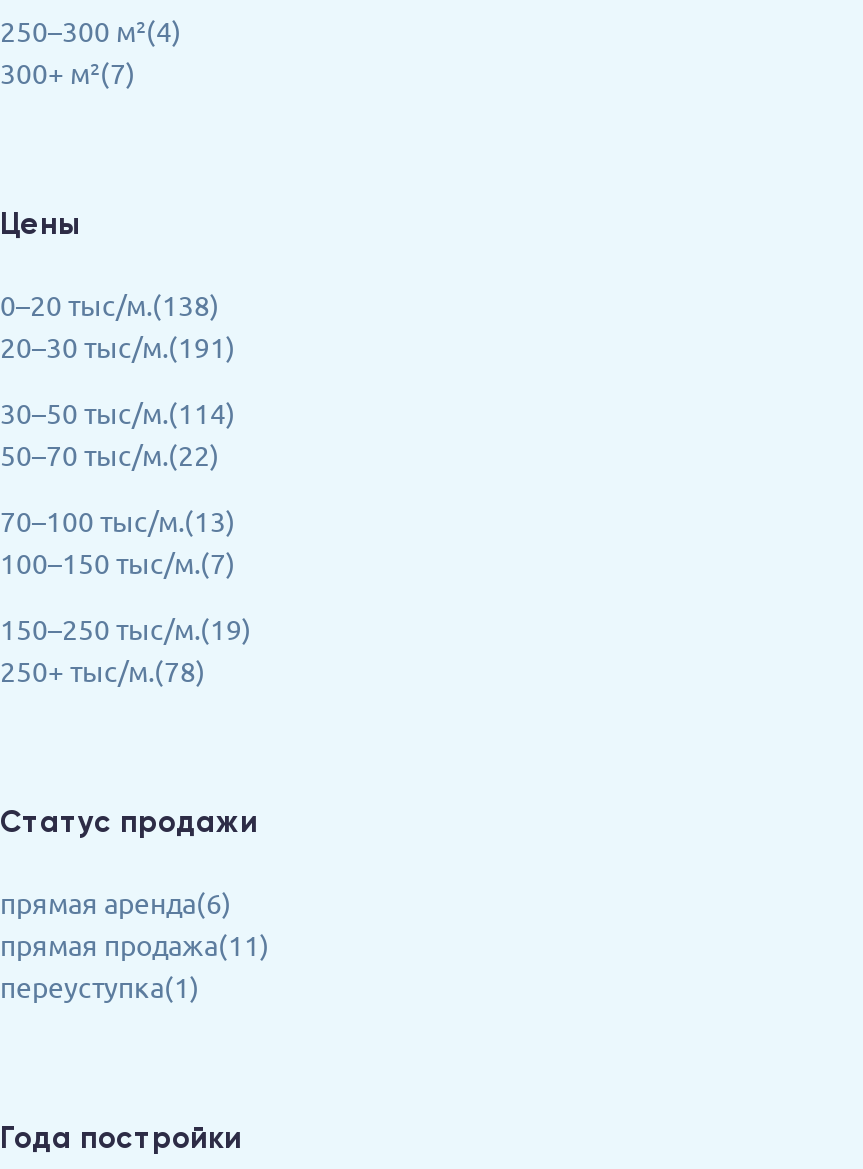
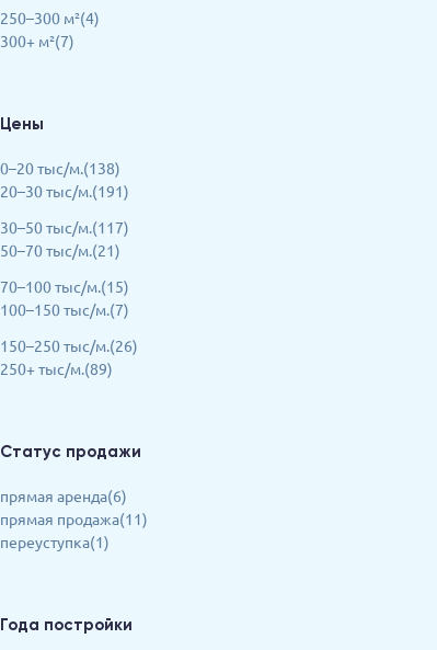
- 30–50 тыс/м.(114)
- 50–70 тыс/м.(22)
+ 30–50 тыс/м.(117)
+ 50–70 тыс/м.(21)

- 70–100 тыс/м.(13)
+ 70–100 тыс/м.(15)

- 150–250 тыс/м.(19)
- 250+ тыс/м.(78)
+ 150–250 тыс/м.(26)
+ 250+ тыс/м.(89)
